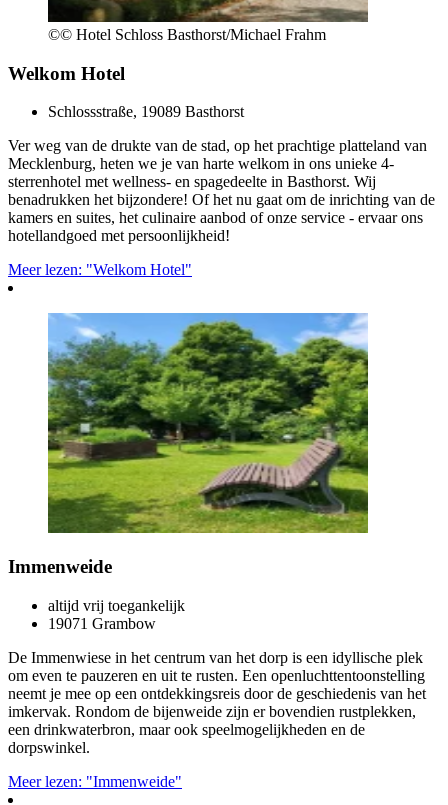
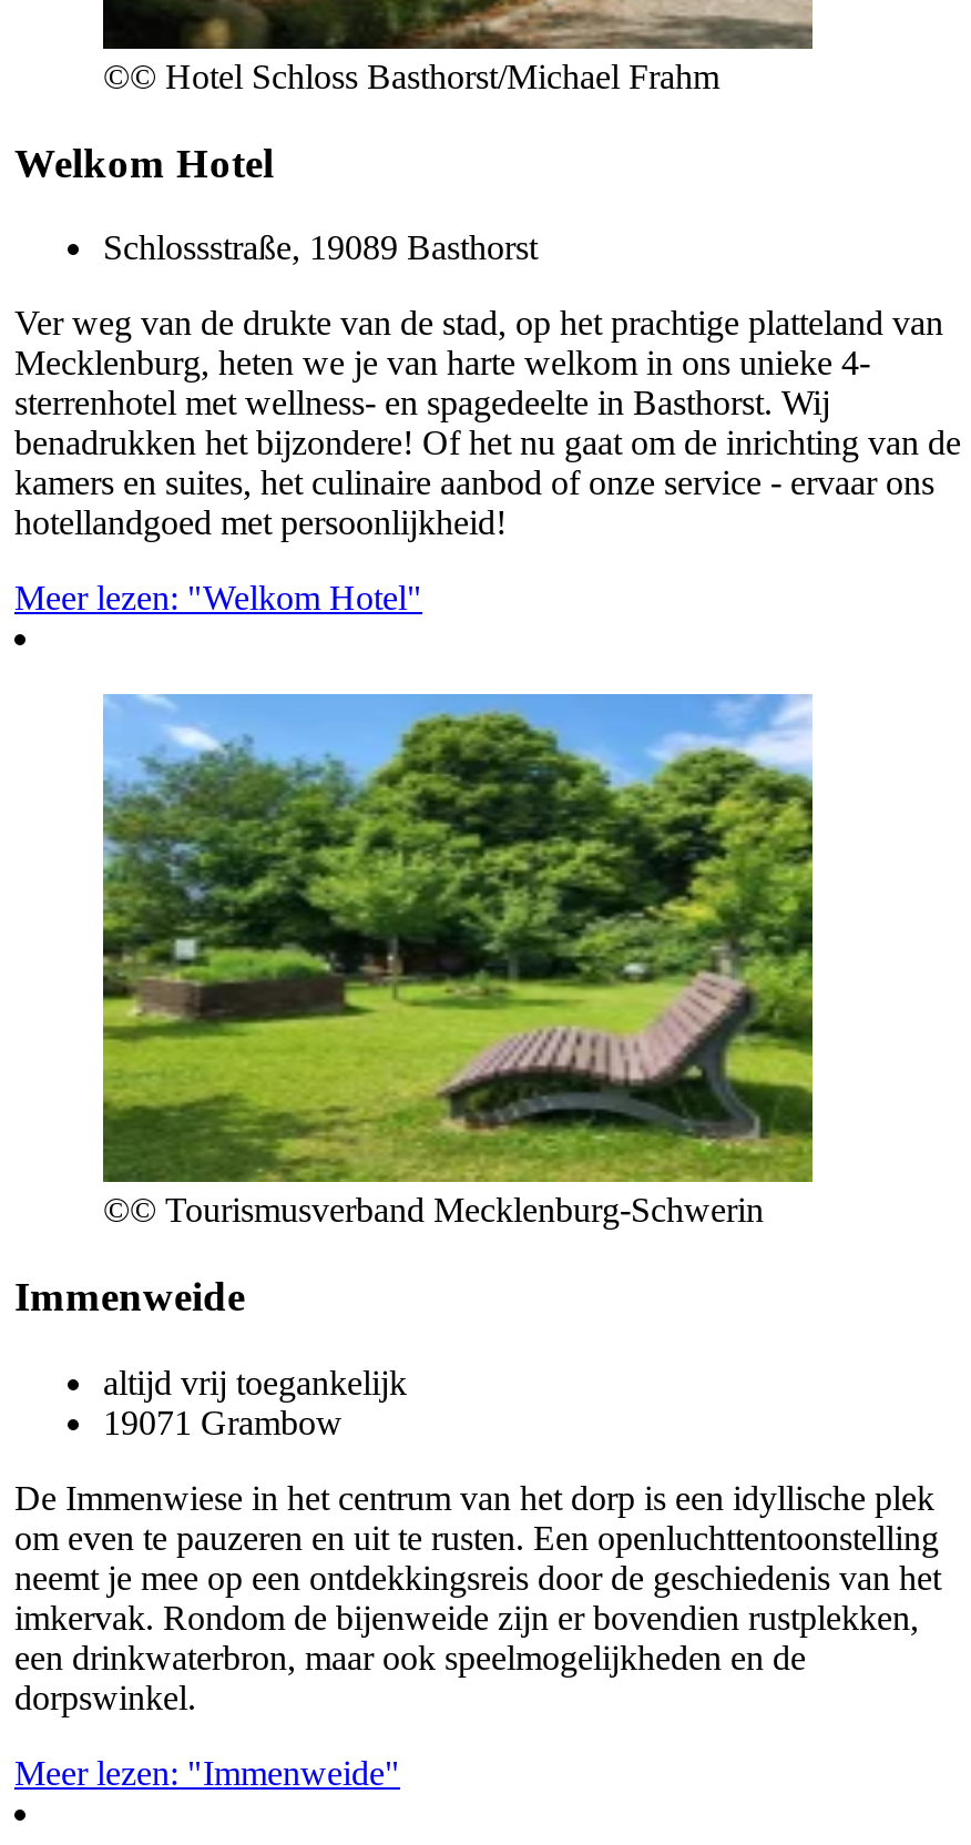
+ ©© Tourismusverband Mecklenburg-Schwerin
